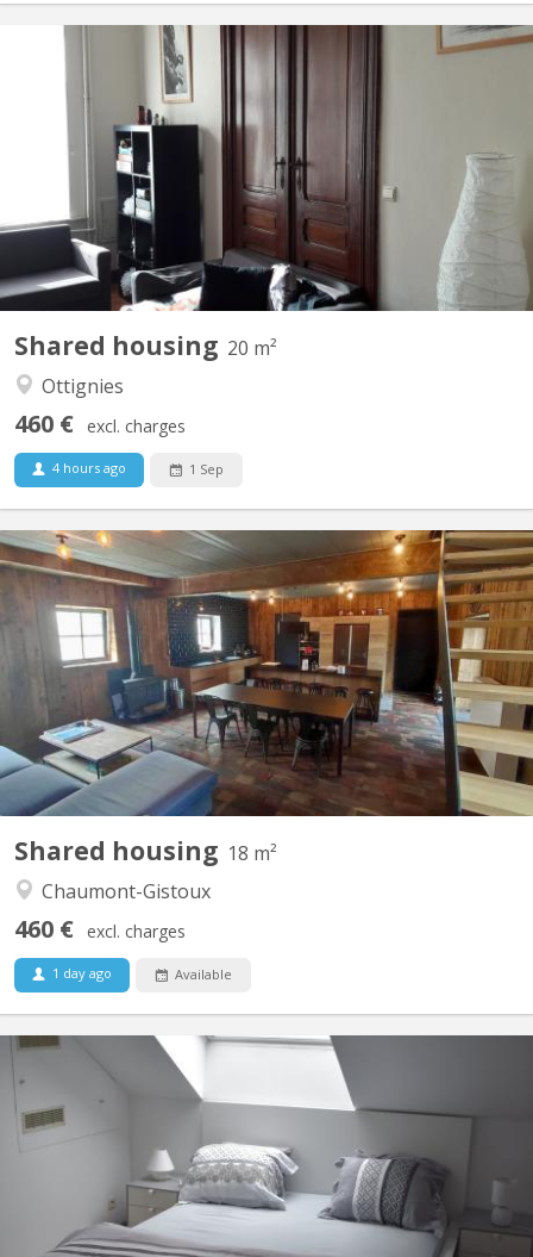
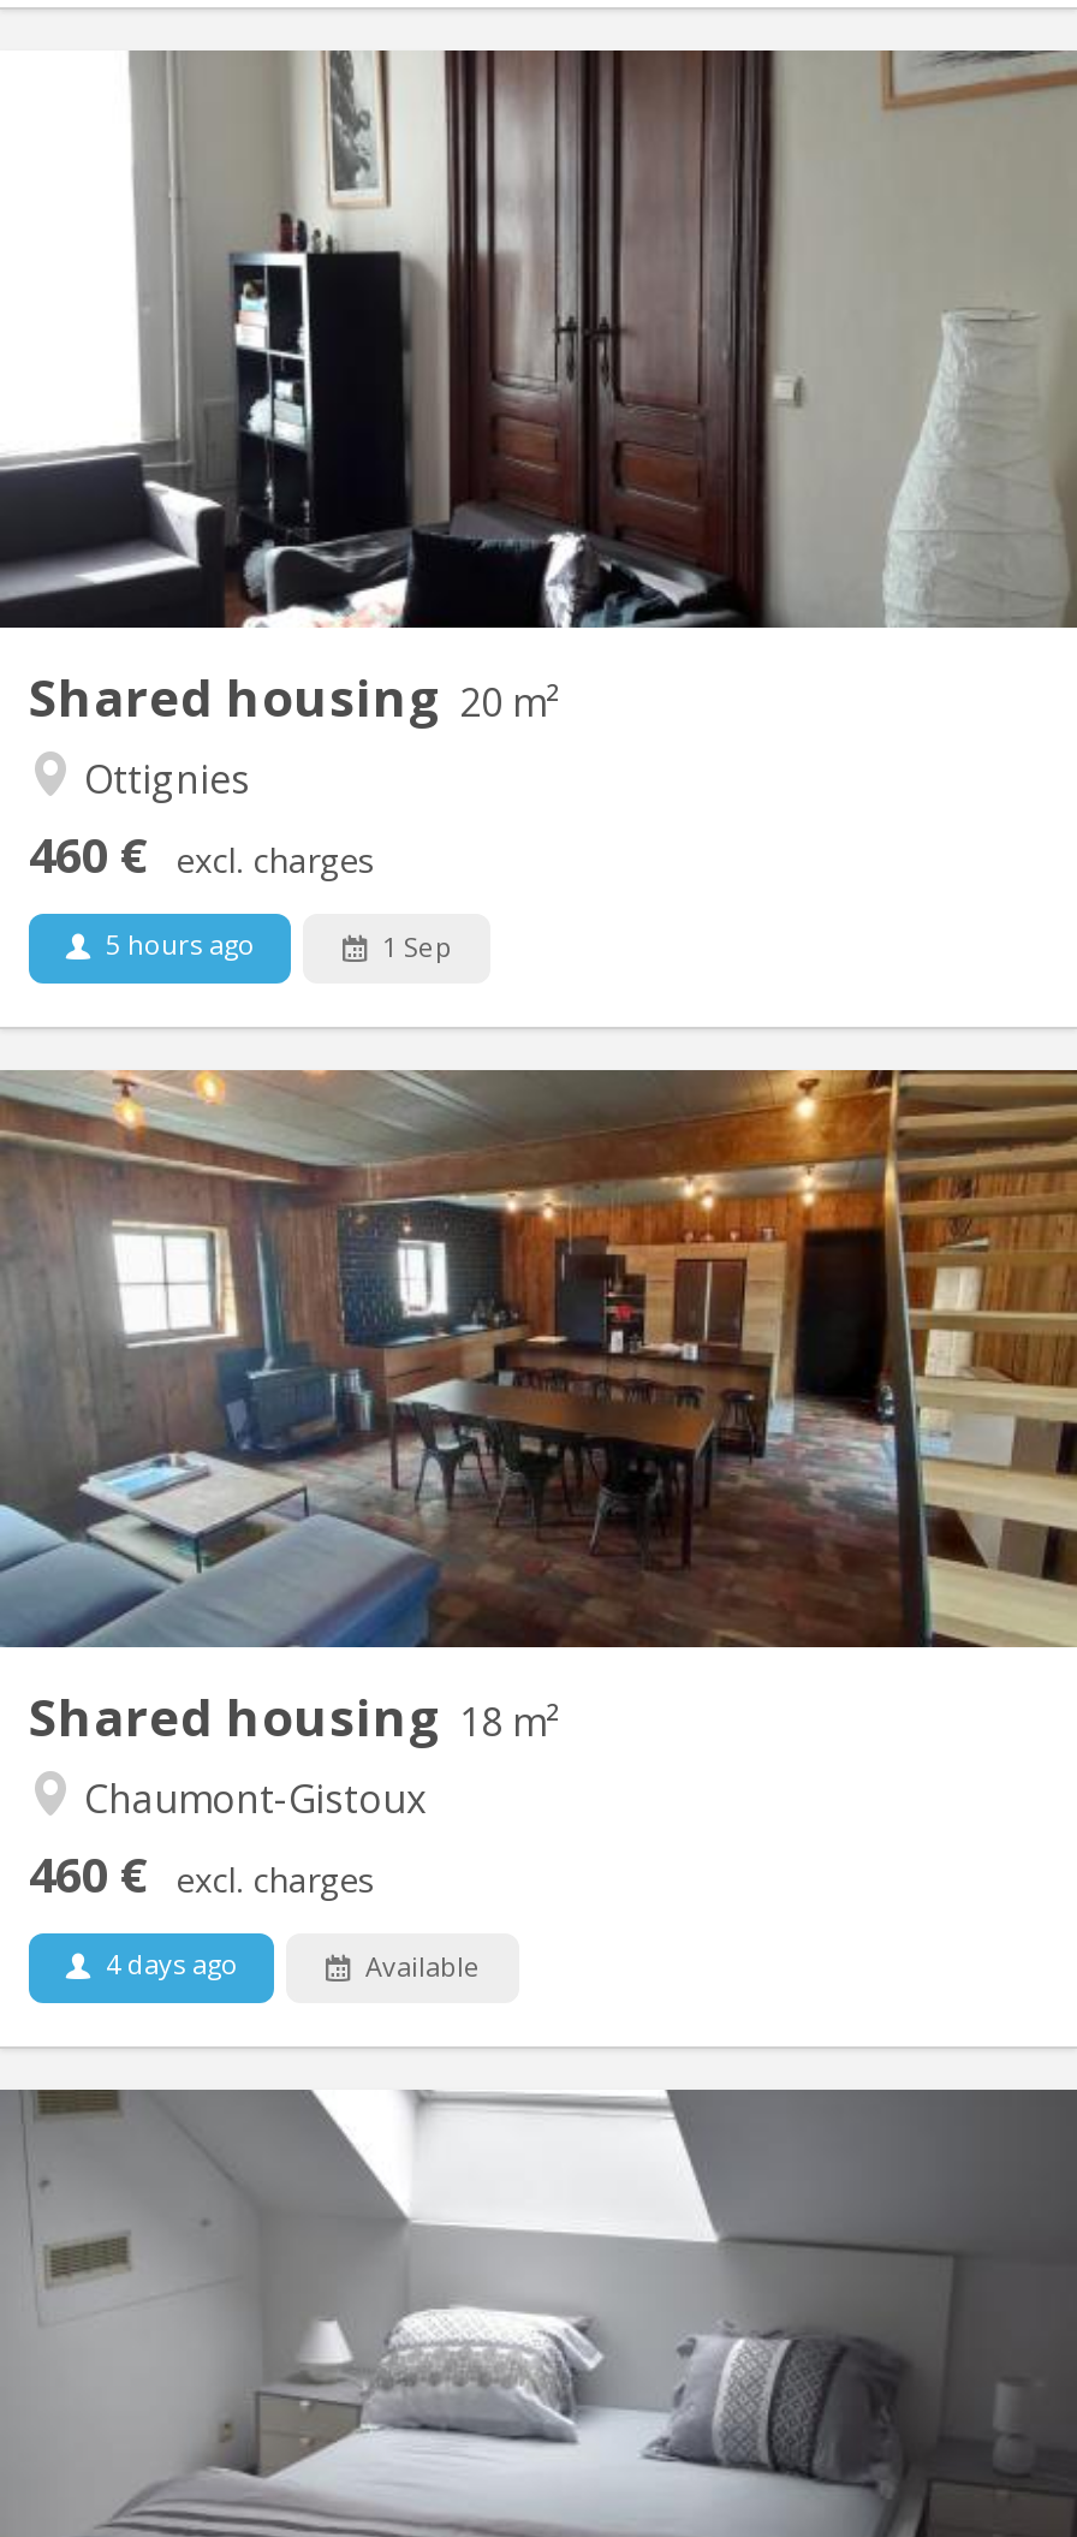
- 4 hours ago
+ 5 hours ago

- 1 day ago
+ 4 days ago
